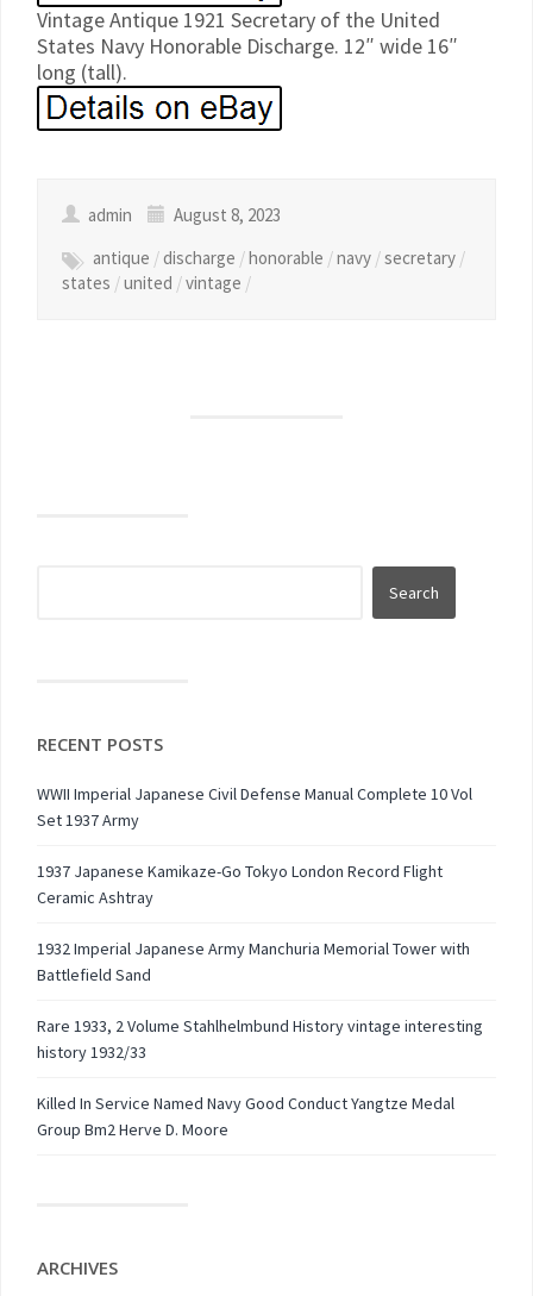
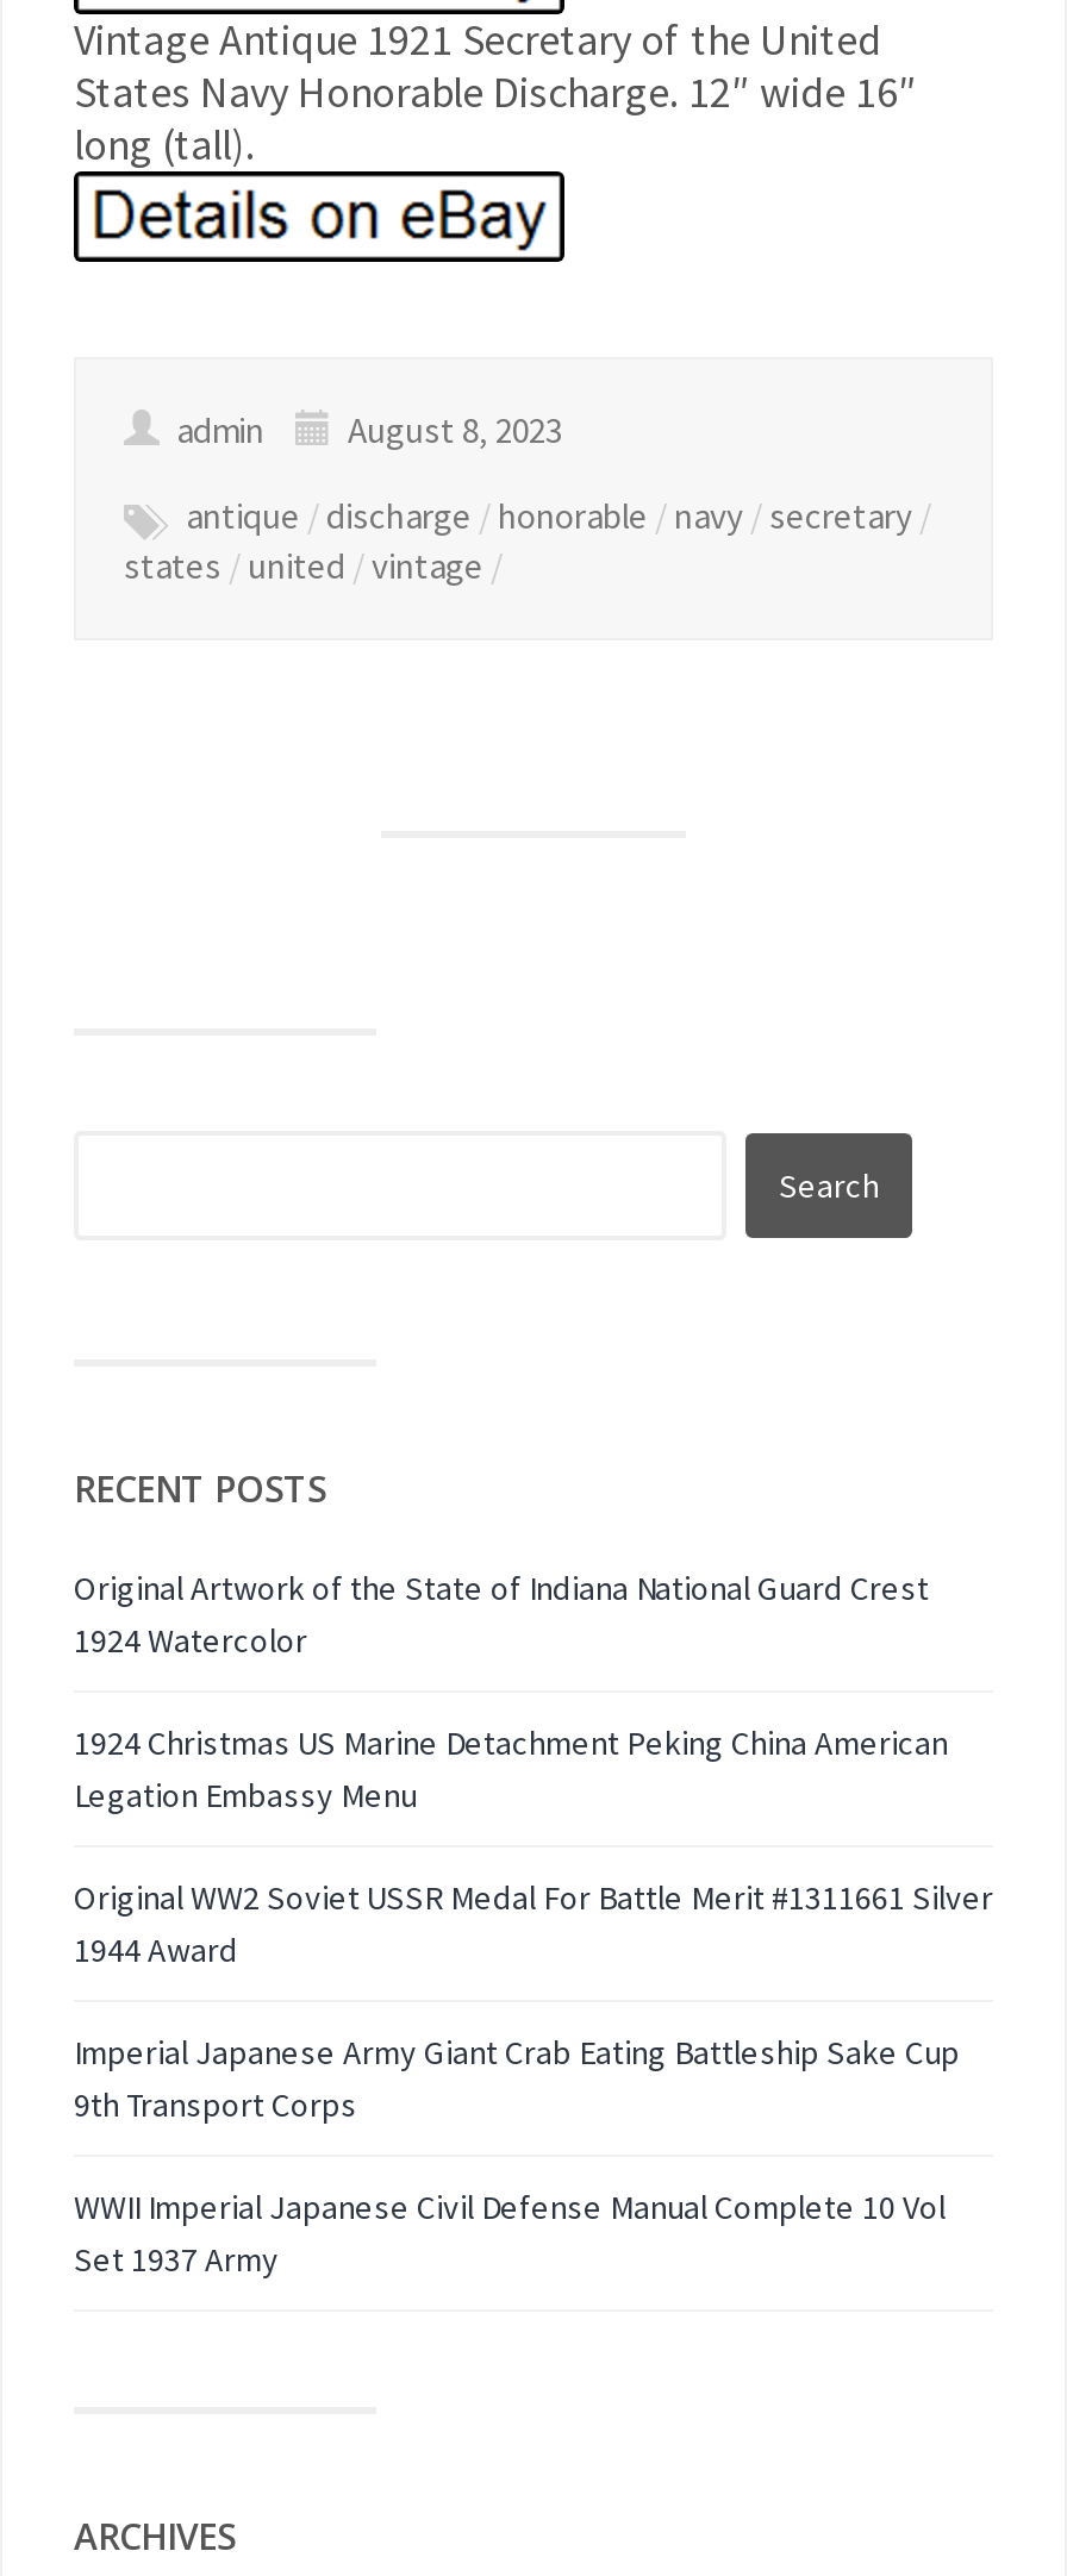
+ Original Artwork of the State of Indiana National Guard Crest
+ 1924 Watercolor
+ 1924 Christmas US Marine Detachment Peking China American
+ Legation Embassy Menu
+ Original WW2 Soviet USSR Medal For Battle Merit #1311661 Silver
+ 1944 Award
+ Imperial Japanese Army Giant Crab Eating Battleship Sake Cup
+ 9th Transport Corps

moved down: WWII Imperial Japanese Civil Defense Manual Complete 10 Vol | Set 1937 Army

- 1937 Japanese Kamikaze-Go Tokyo London Record Flight
- Ceramic Ashtray
- 1932 Imperial Japanese Army Manchuria Memorial Tower with
- Battlefield Sand
- Rare 1933, 2 Volume Stahlhelmbund History vintage interesting
- history 1932/33
- Killed In Service Named Navy Good Conduct Yangtze Medal
- Group Bm2 Herve D. Moore
